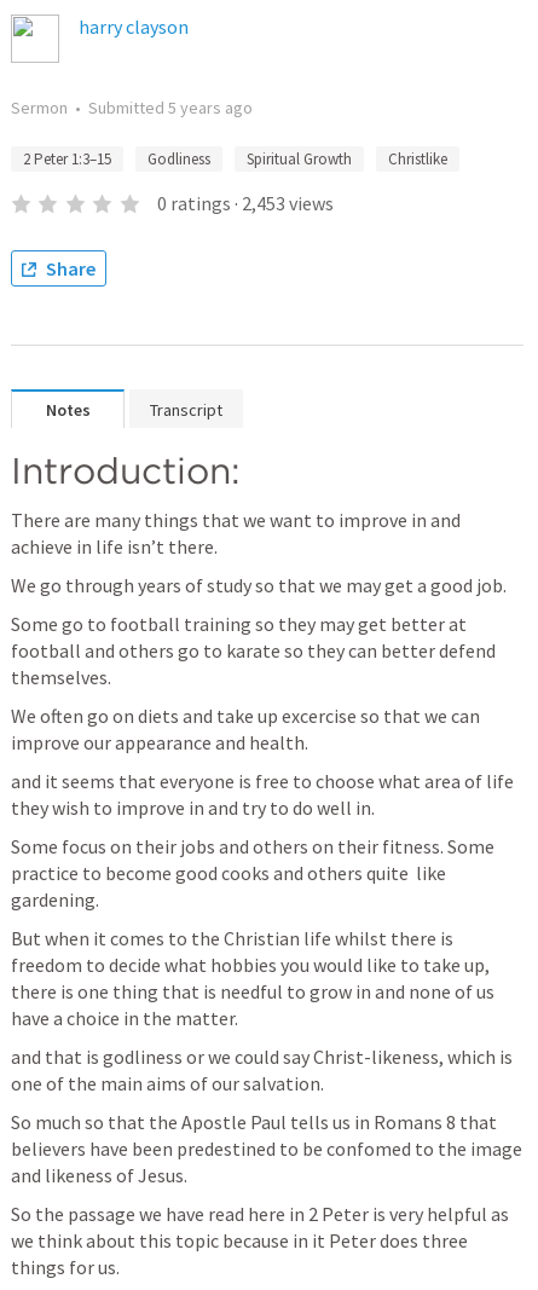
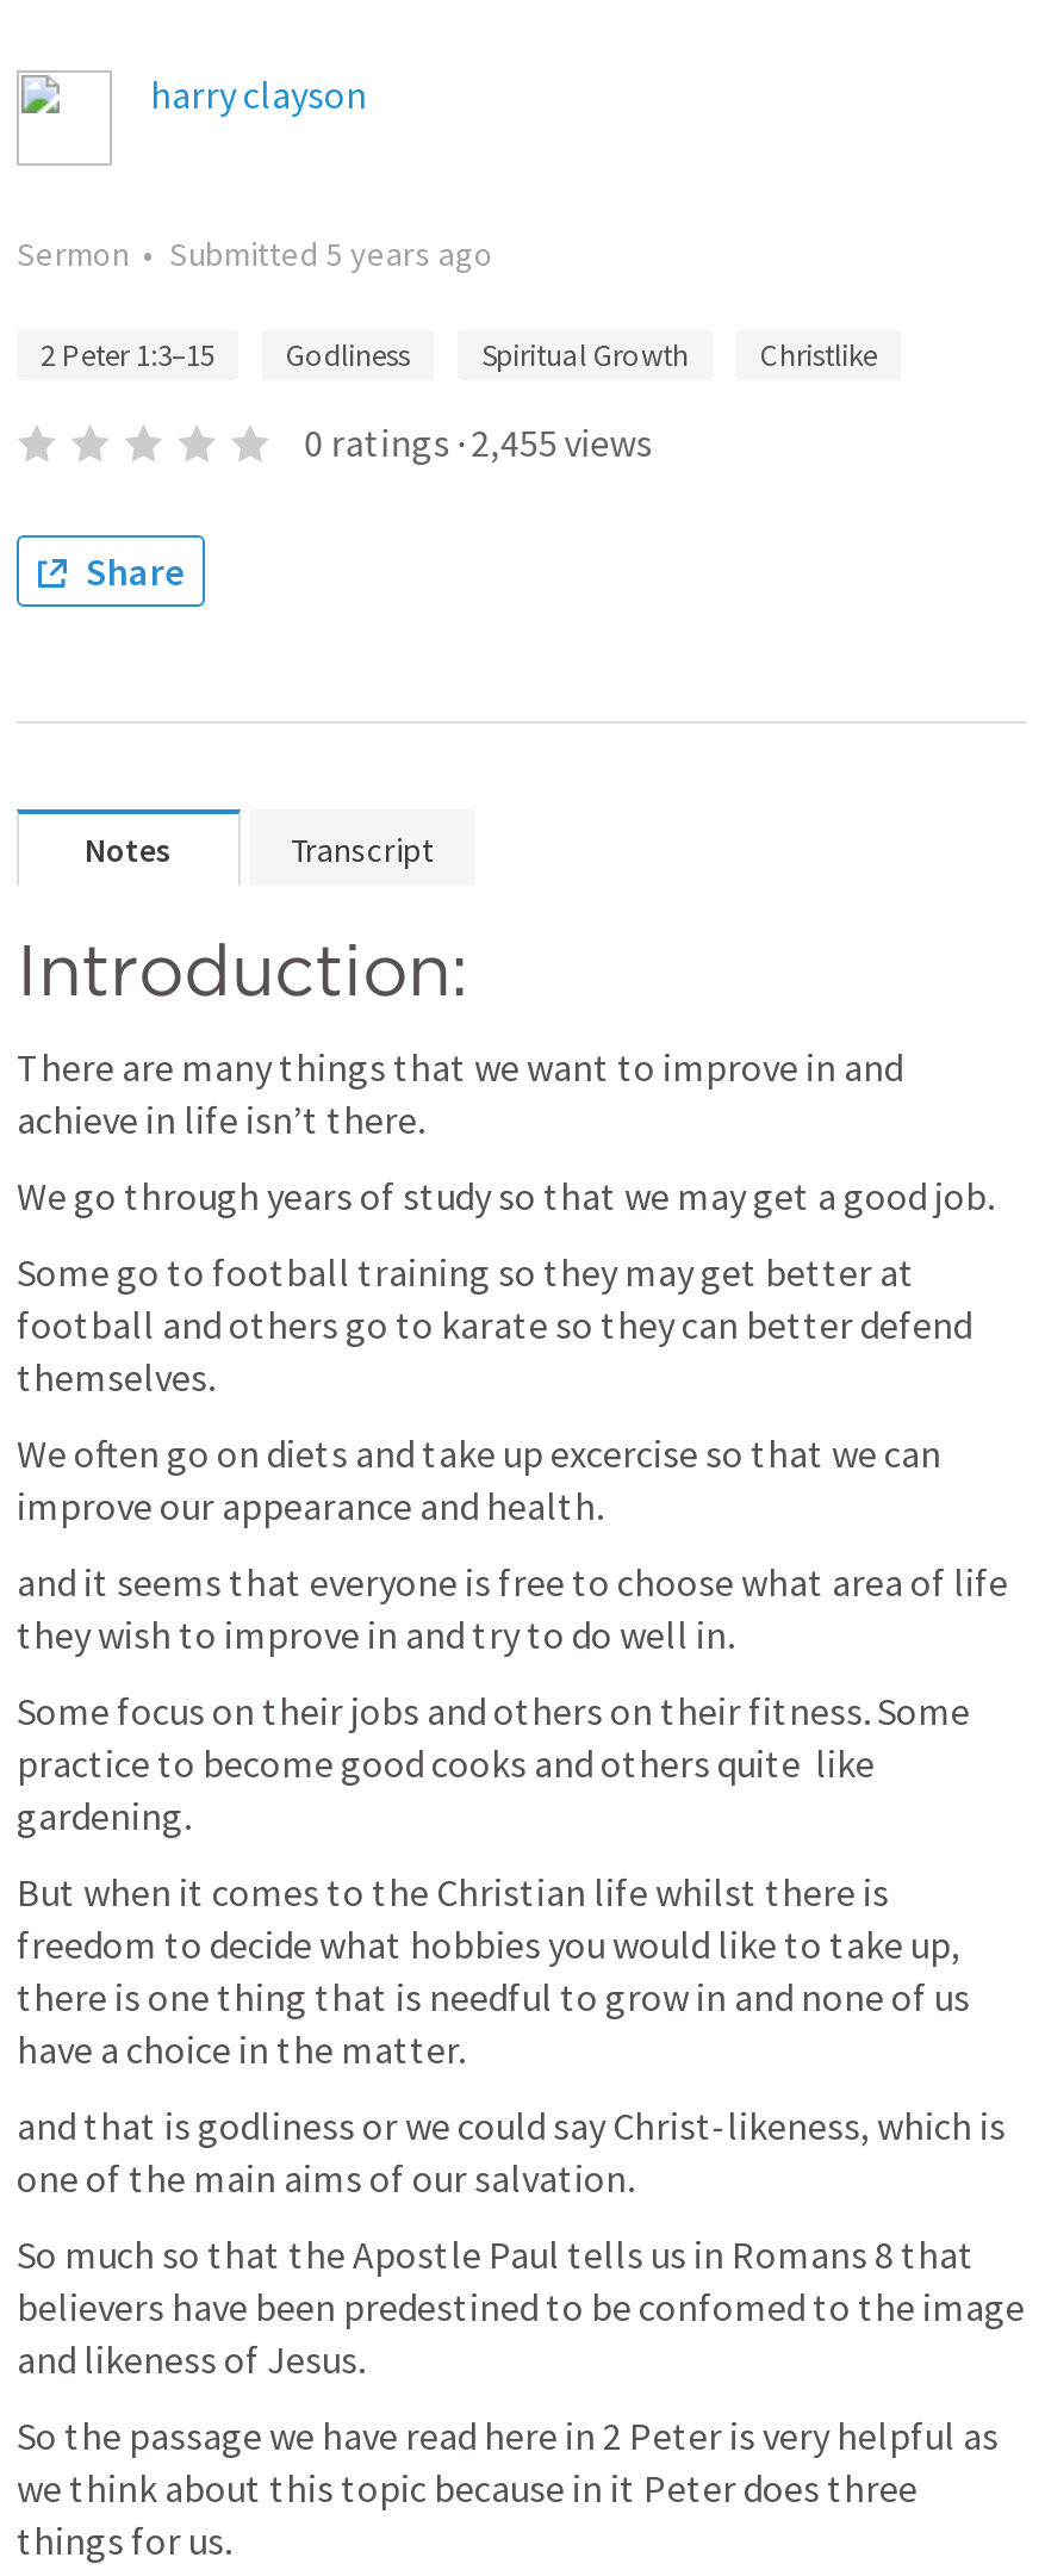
- 0 ratings · 2,453 views
+ 0 ratings · 2,455 views
